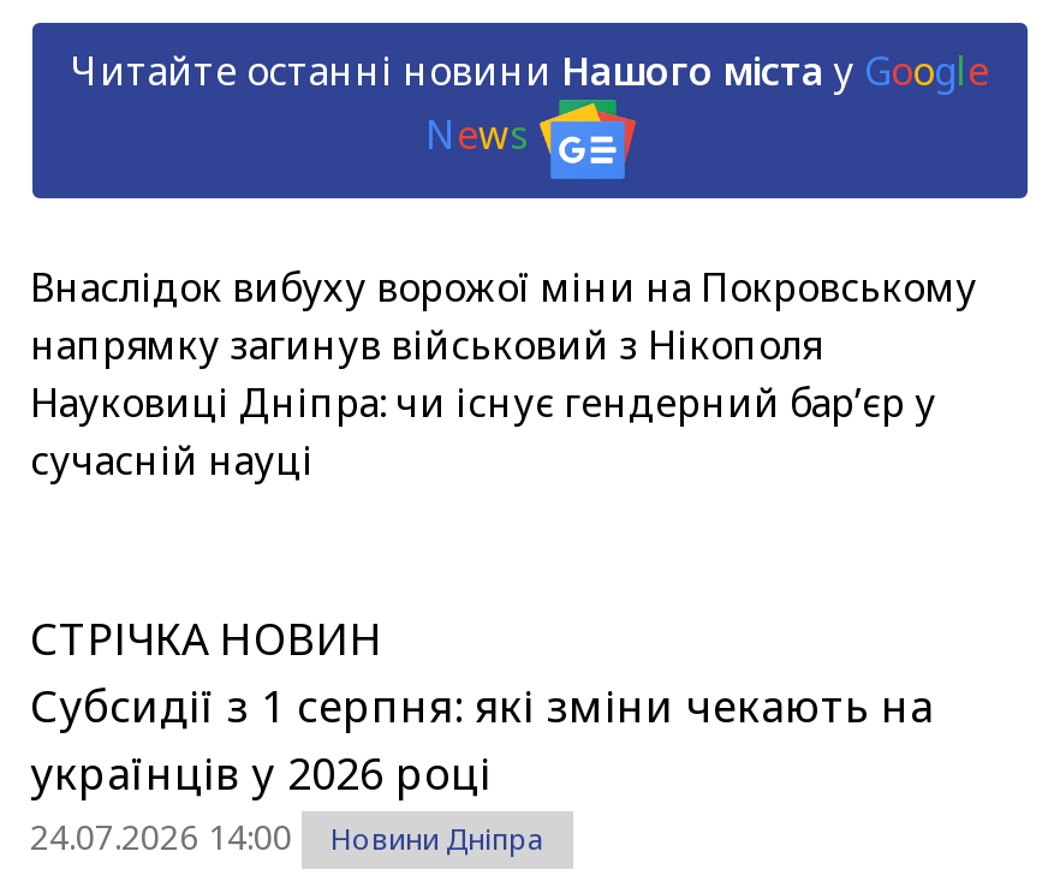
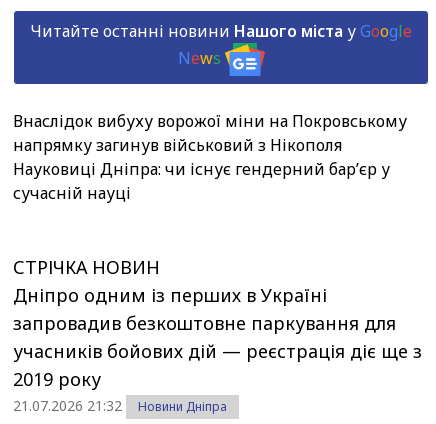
- Субсидії з 1 серпня: які зміни чекають на
- українців у 2026 році
- 24.07.2026 14:00
+ Дніпро одним із перших в Україні
+ запровадив безкоштовне паркування для
+ учасників бойових дій — реєстрація діє ще з
+ 2019 року
+ 21.07.2026 21:32
